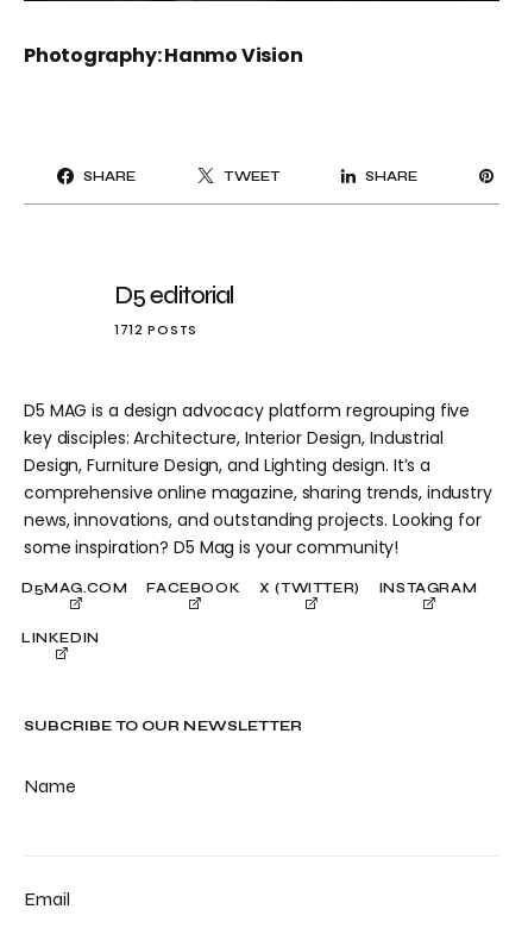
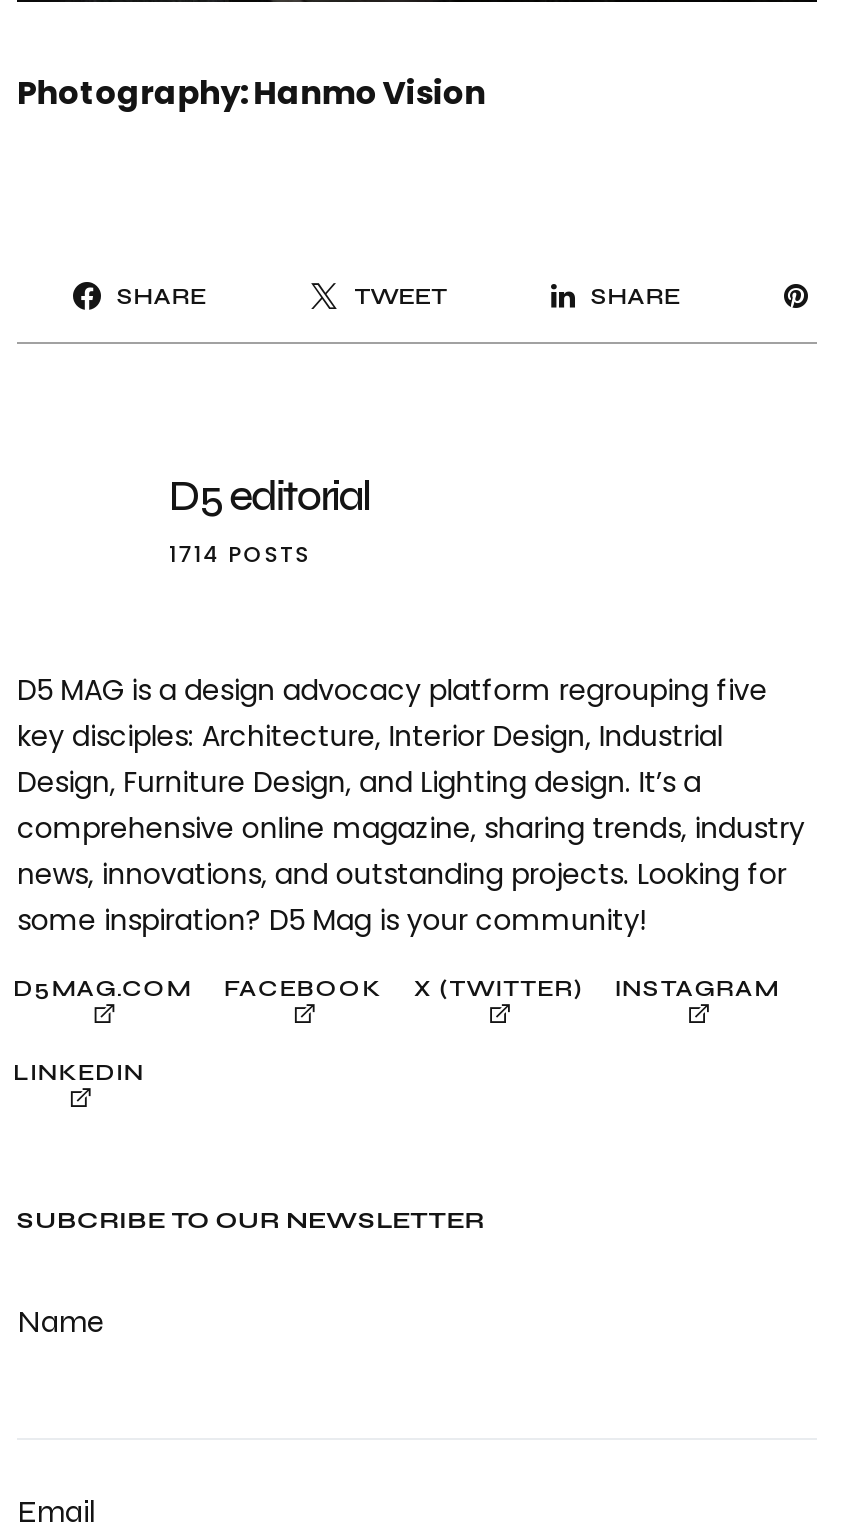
- 1712 POSTS
+ 1714 POSTS
